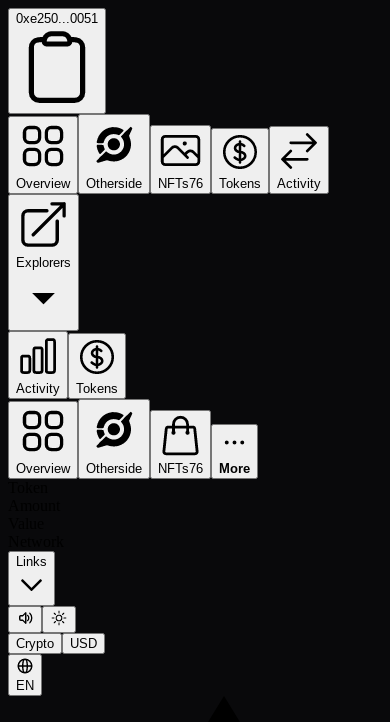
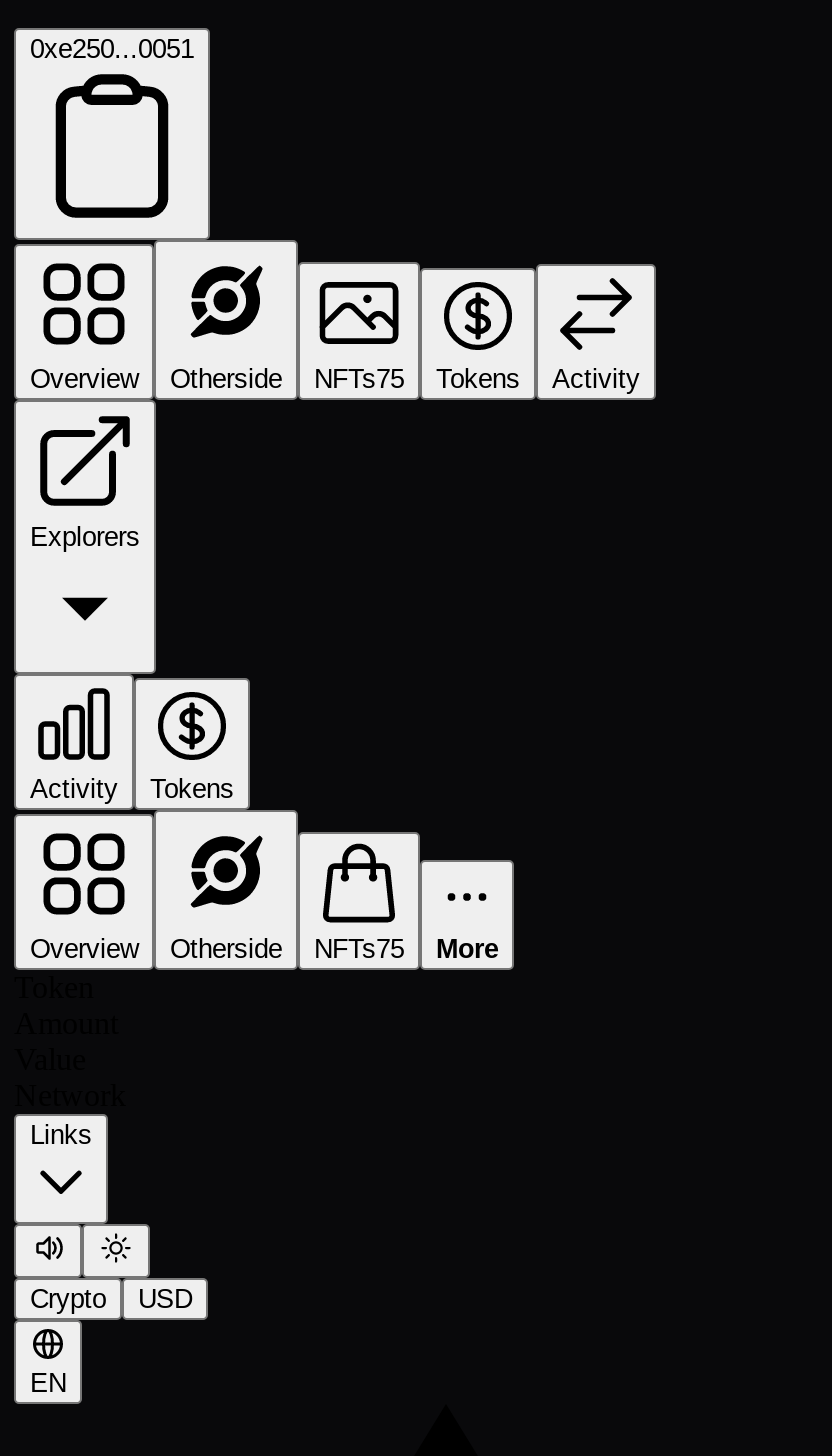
- Overview Otherside NFTs76 Tokens Activity
+ Overview Otherside NFTs75 Tokens Activity

- Overview Otherside NFTs76 More
+ Overview Otherside NFTs75 More
